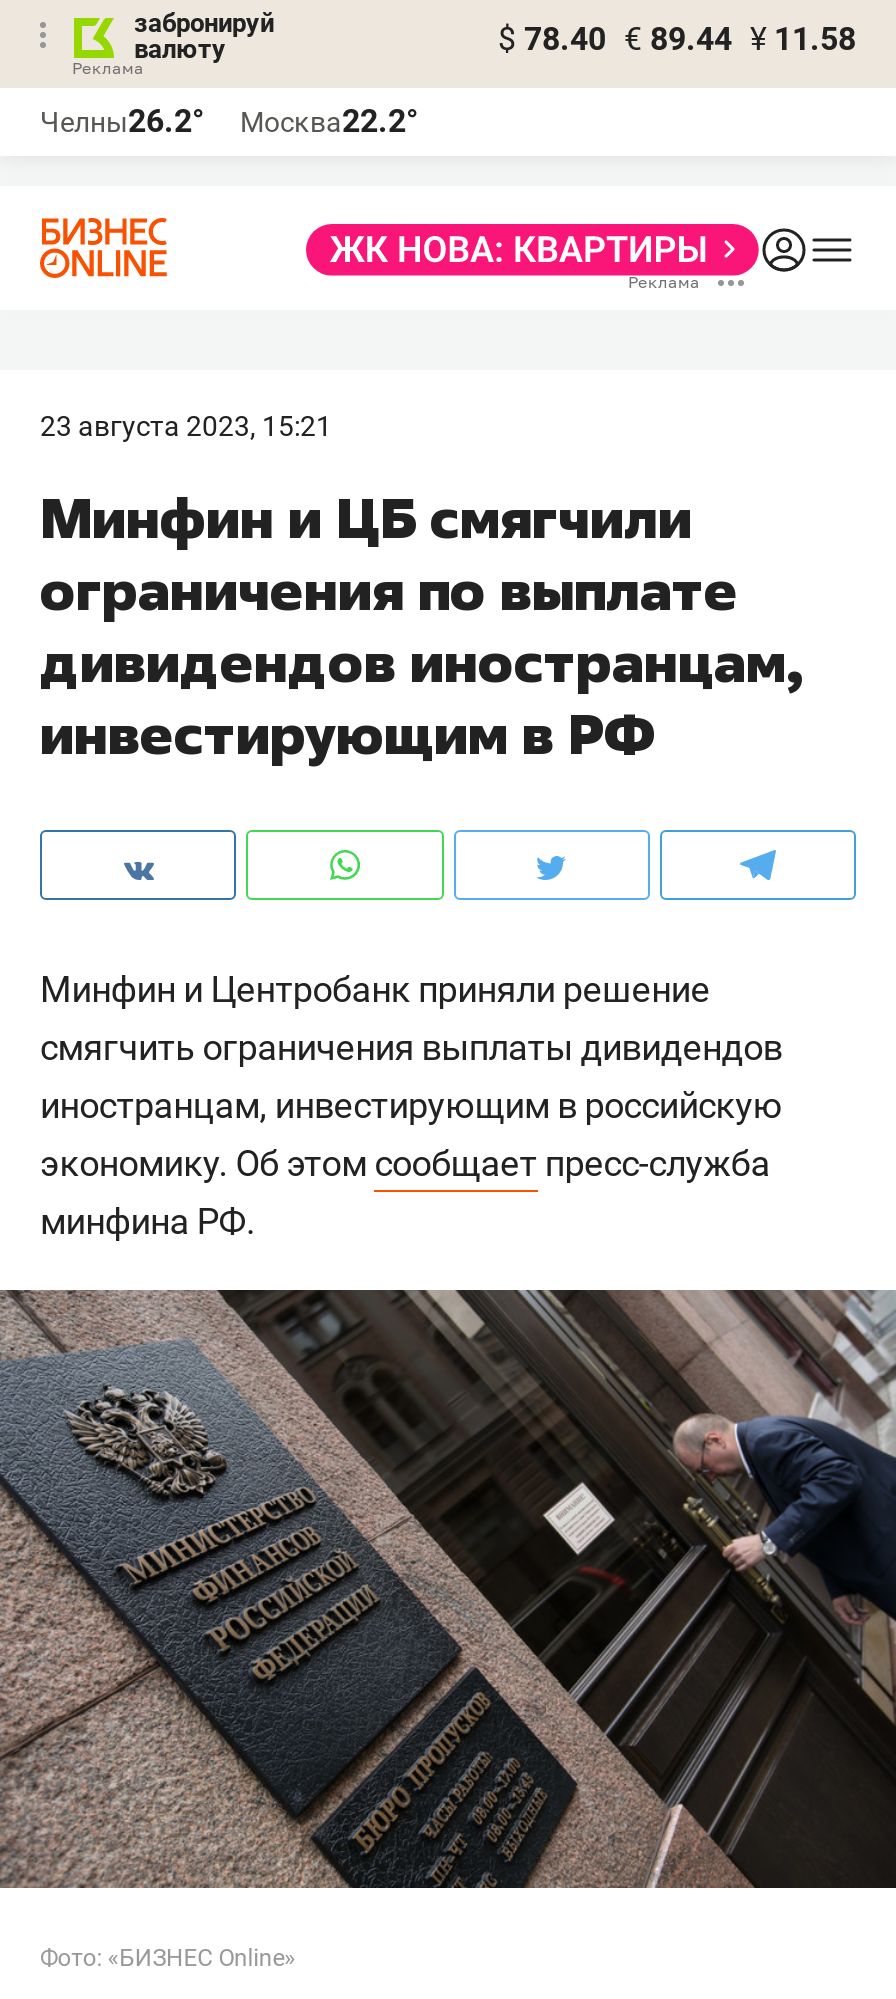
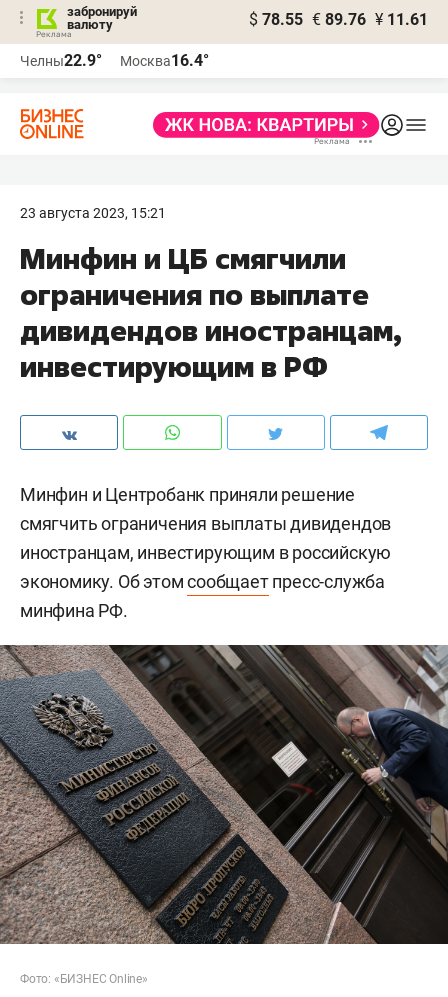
- $ 78.40 € 89.44 ¥ 11.58
+ $ 78.55 € 89.76 ¥ 11.61

- Челны26.2°
+ Челны22.9°

- Москва22.2°
+ Москва16.4°
